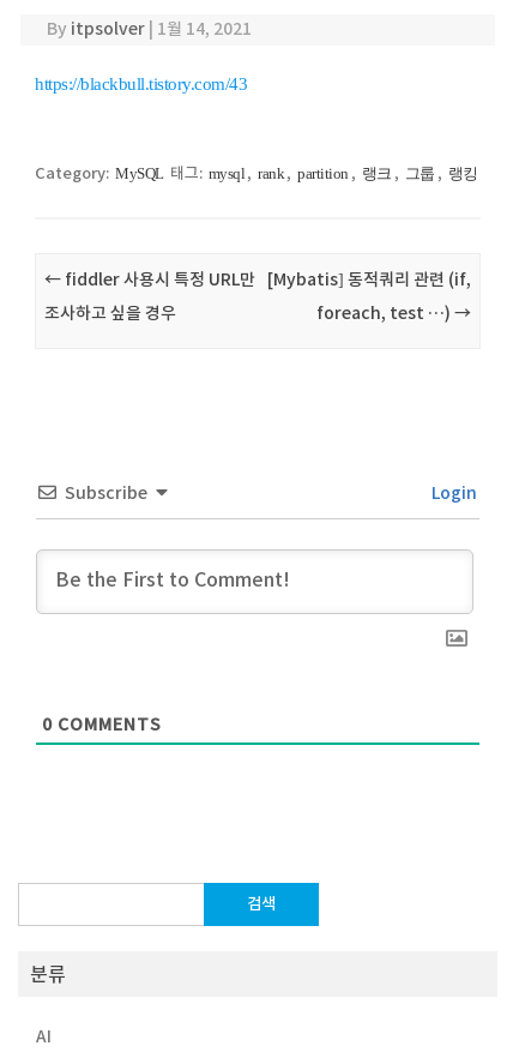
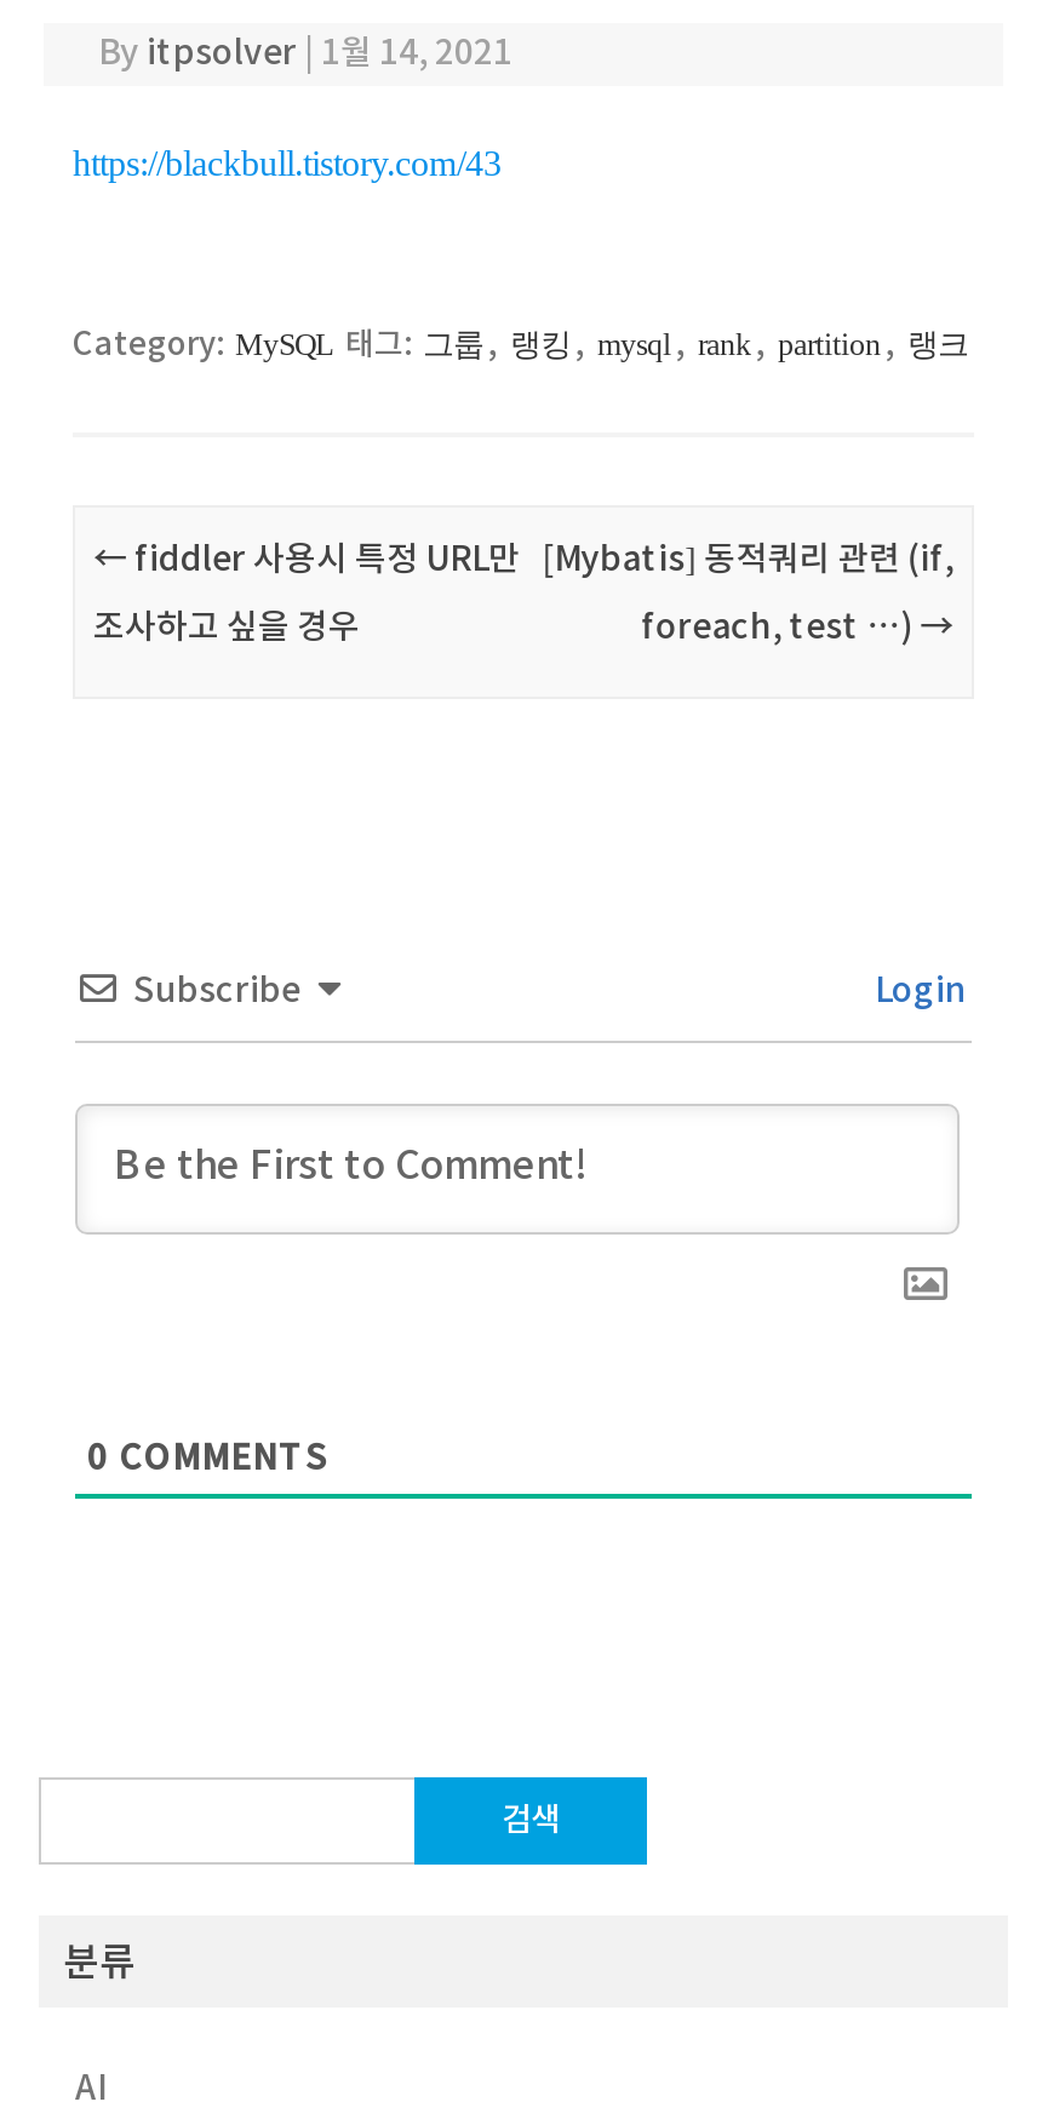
- Category: MySQL 태그: mysql , rank , partition , 랭크 , 그룹 , 랭킹
+ Category: MySQL 태그: 그룹 , 랭킹 , mysql , rank , partition , 랭크
